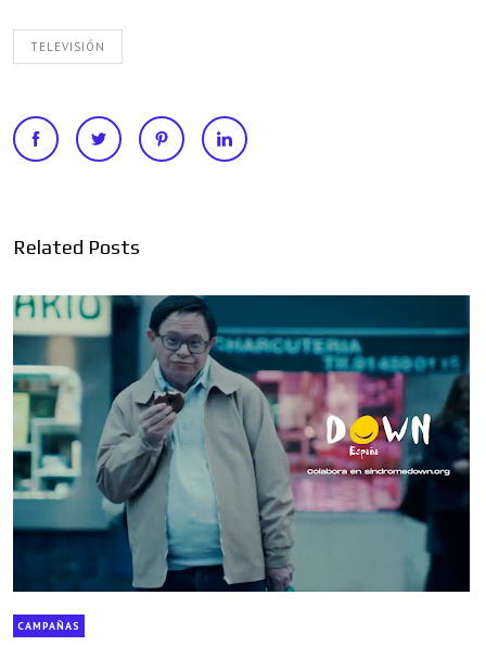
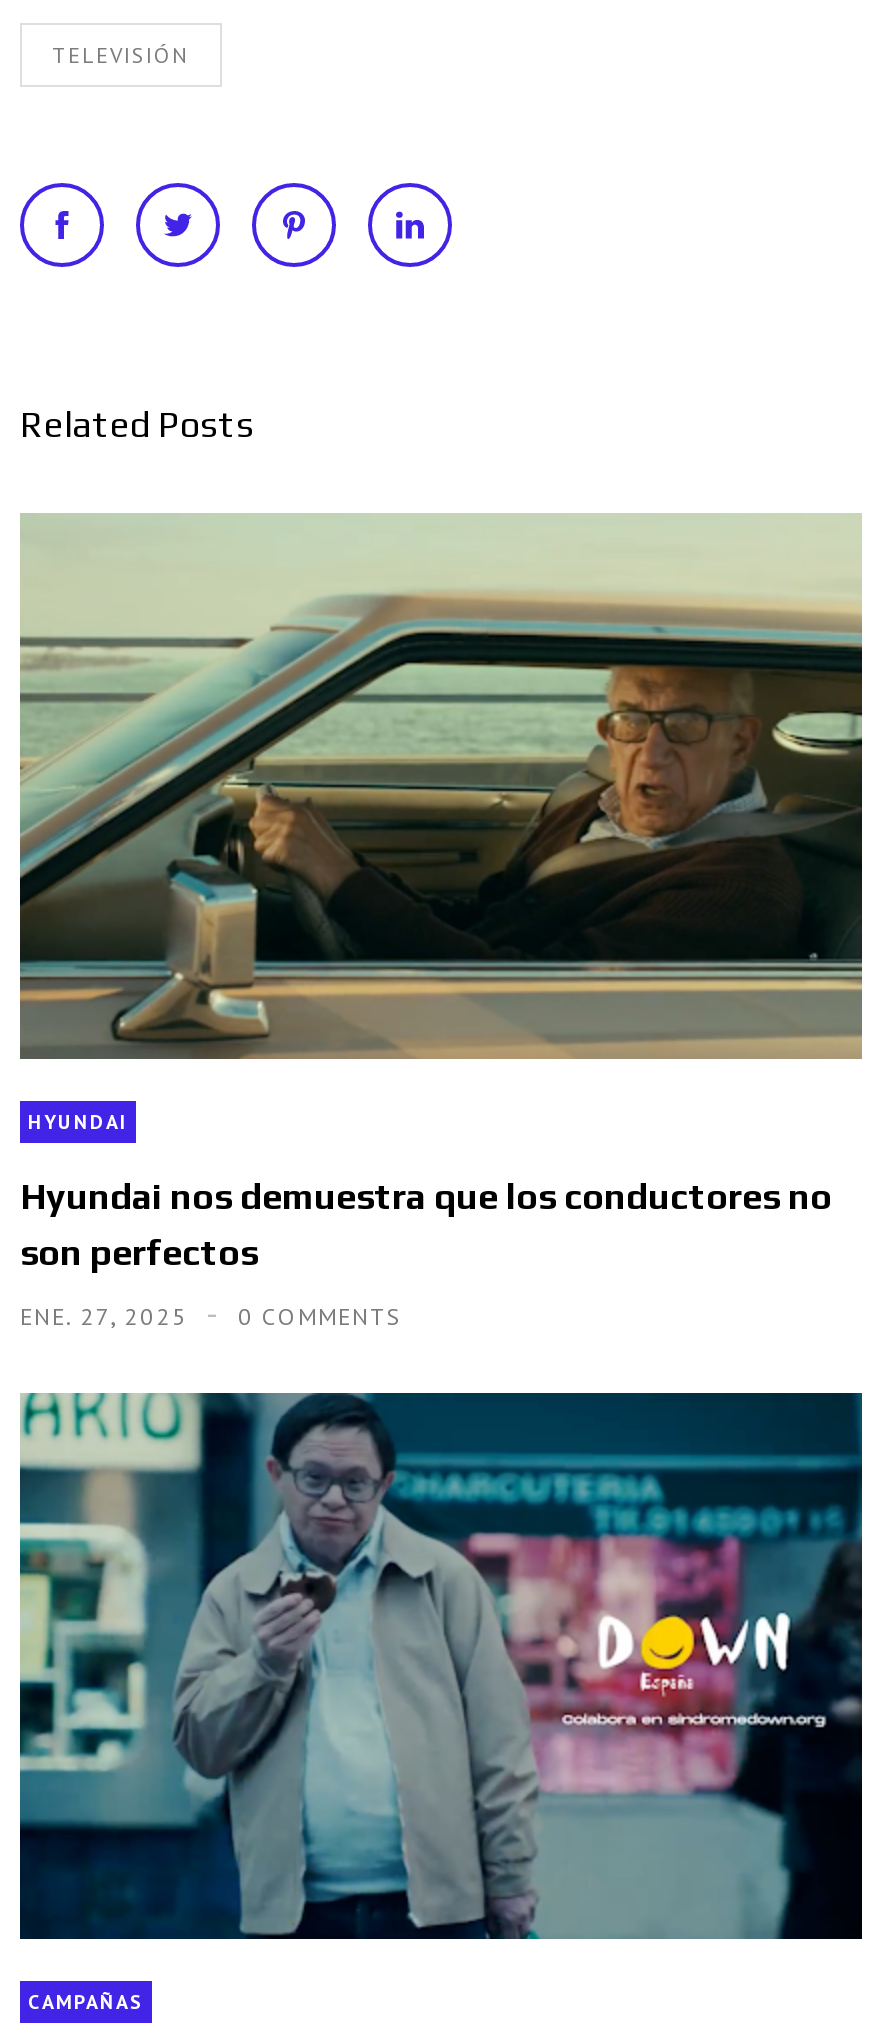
+ [image]
+ HYUNDAI
+ Hyundai nos demuestra que los conductores no
+ son perfectos
+ ENE. 27, 2025
+ 0 COMMENTS
